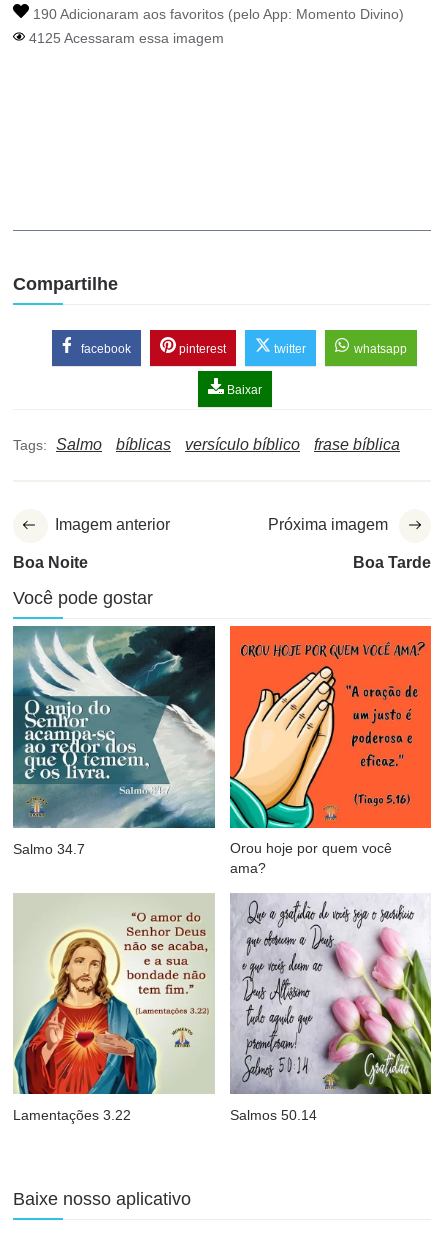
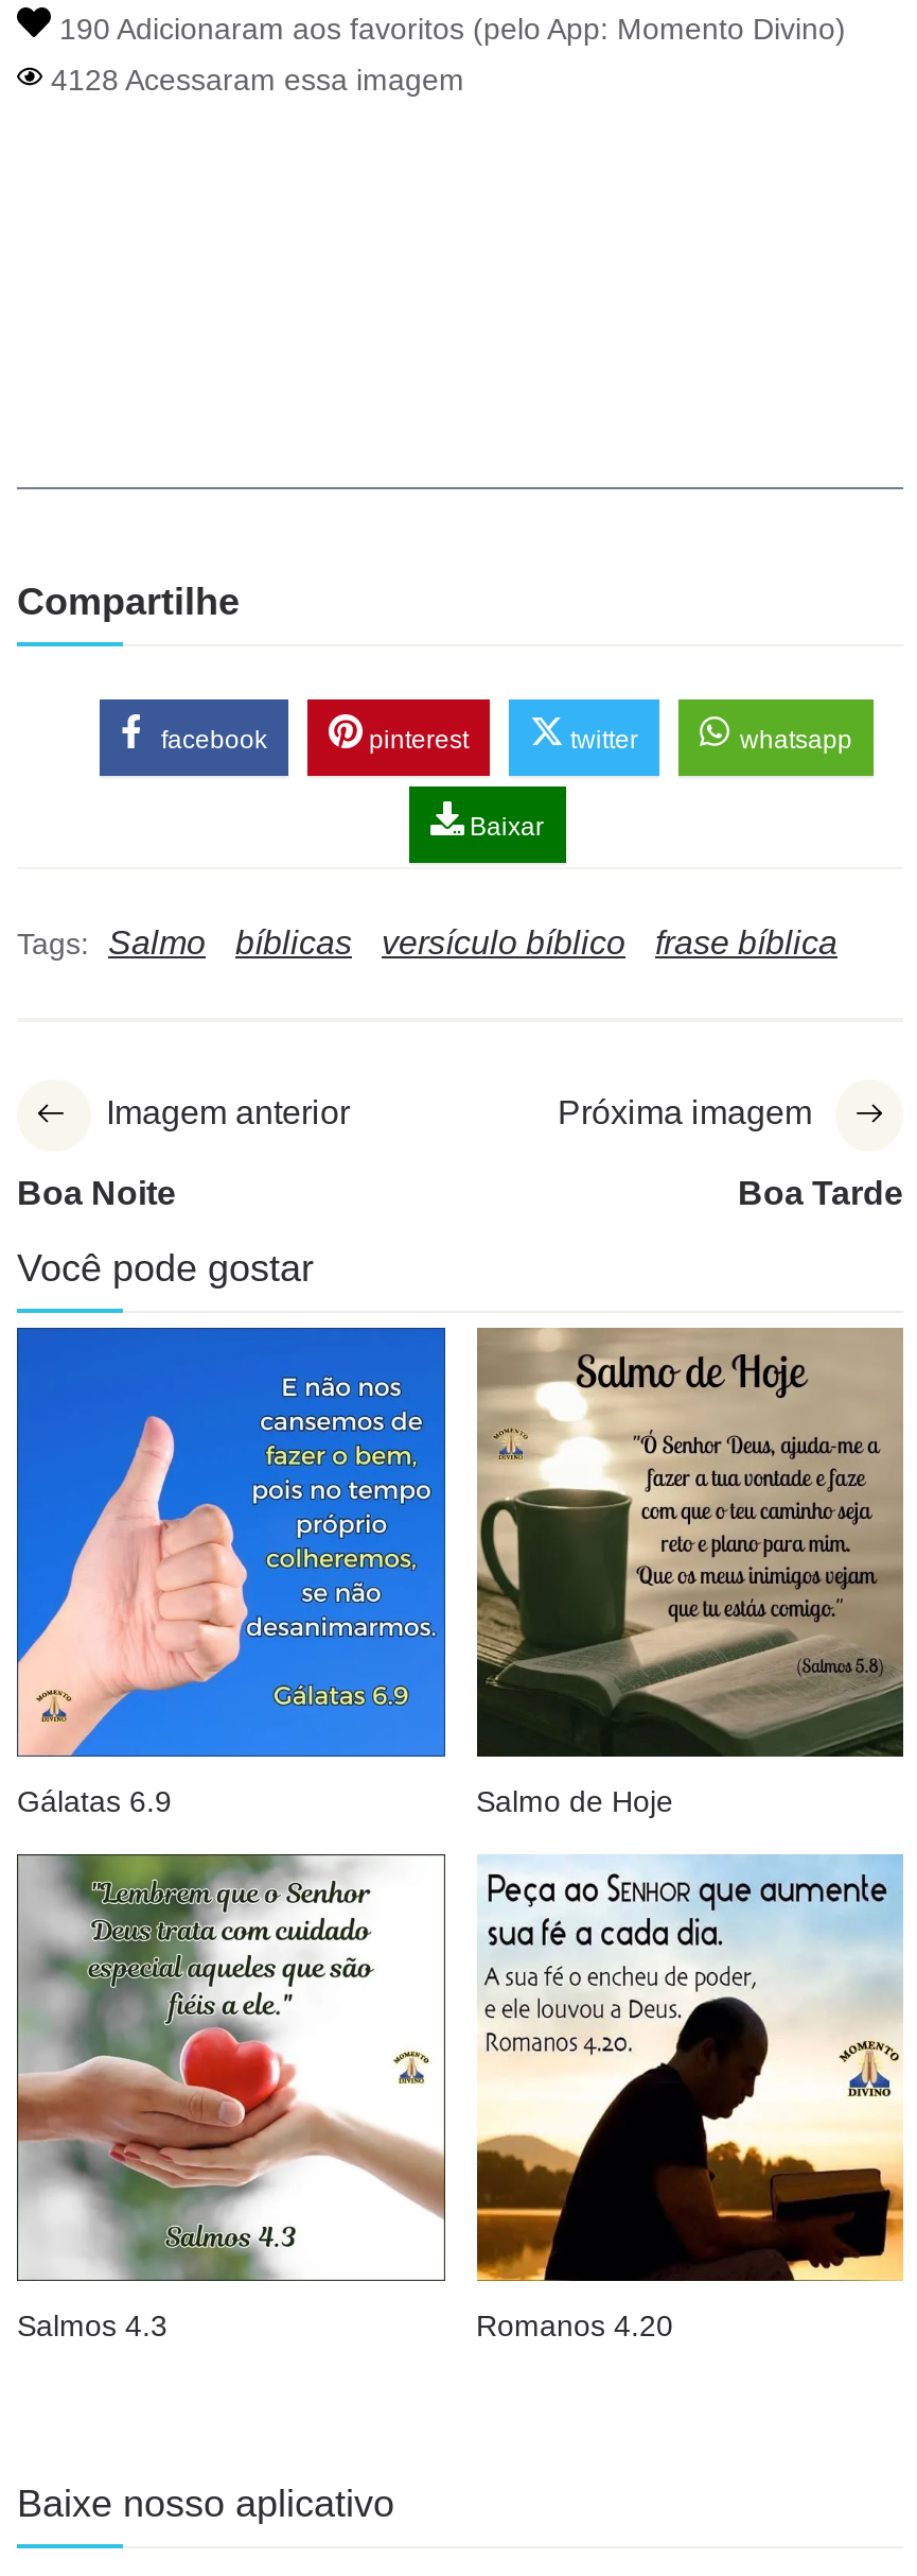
- 4125 Acessaram essa imagem
+ 4128 Acessaram essa imagem

- [image]
- Salmo 34.7
- Orou hoje por quem você
- ama?
+ [image]
+ Gálatas 6.9
+ Salmo de Hoje

- [image]
+ [image]

- [image]
- Lamentações 3.22
- Salmos 50.14
+ [image]
+ Salmos 4.3
+ Romanos 4.20

- [image]
+ [image]
